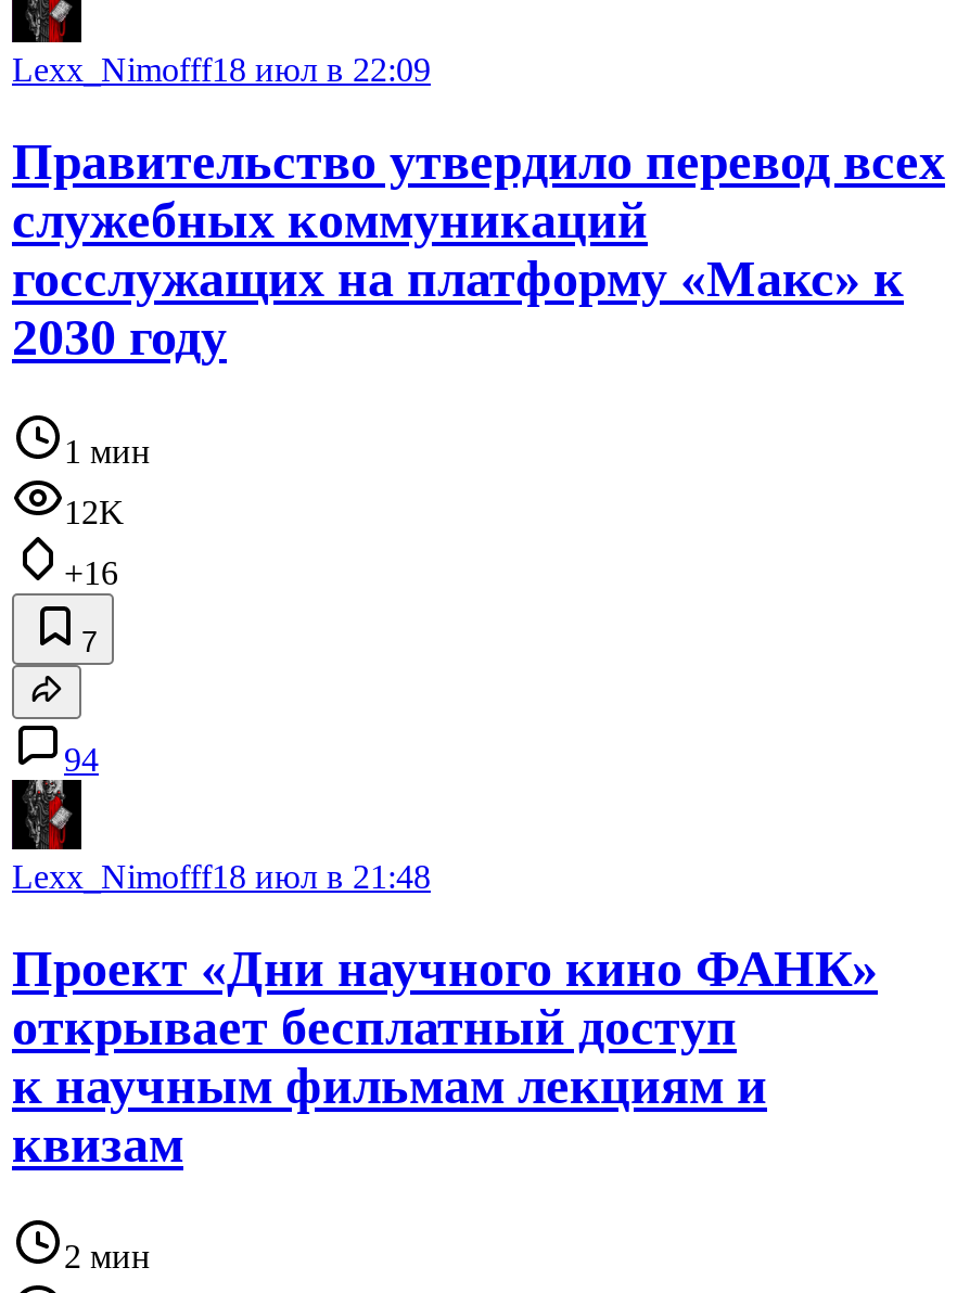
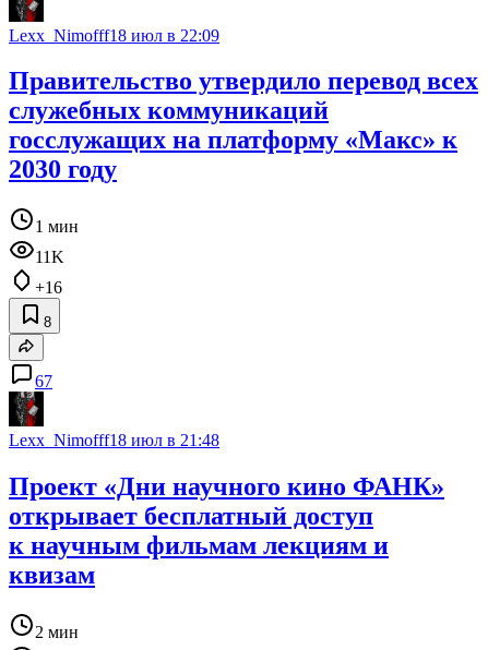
- 12K
+ 11K

- 7
+ 8

- 94
+ 67
